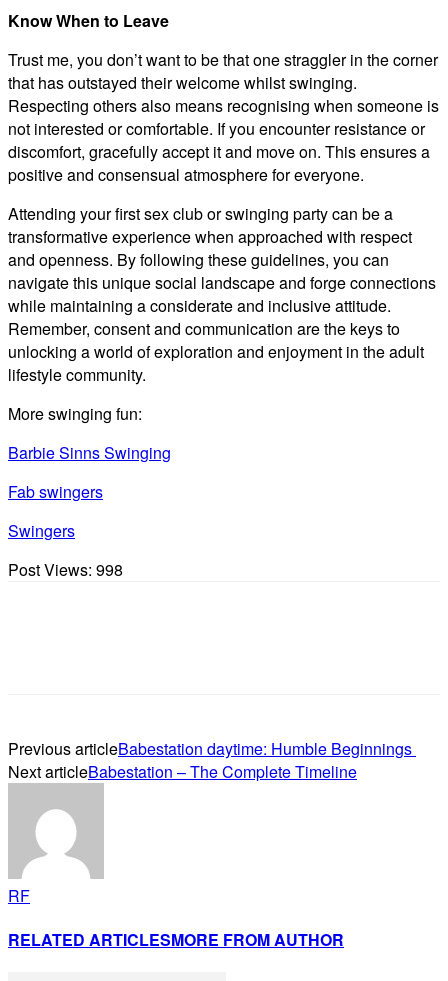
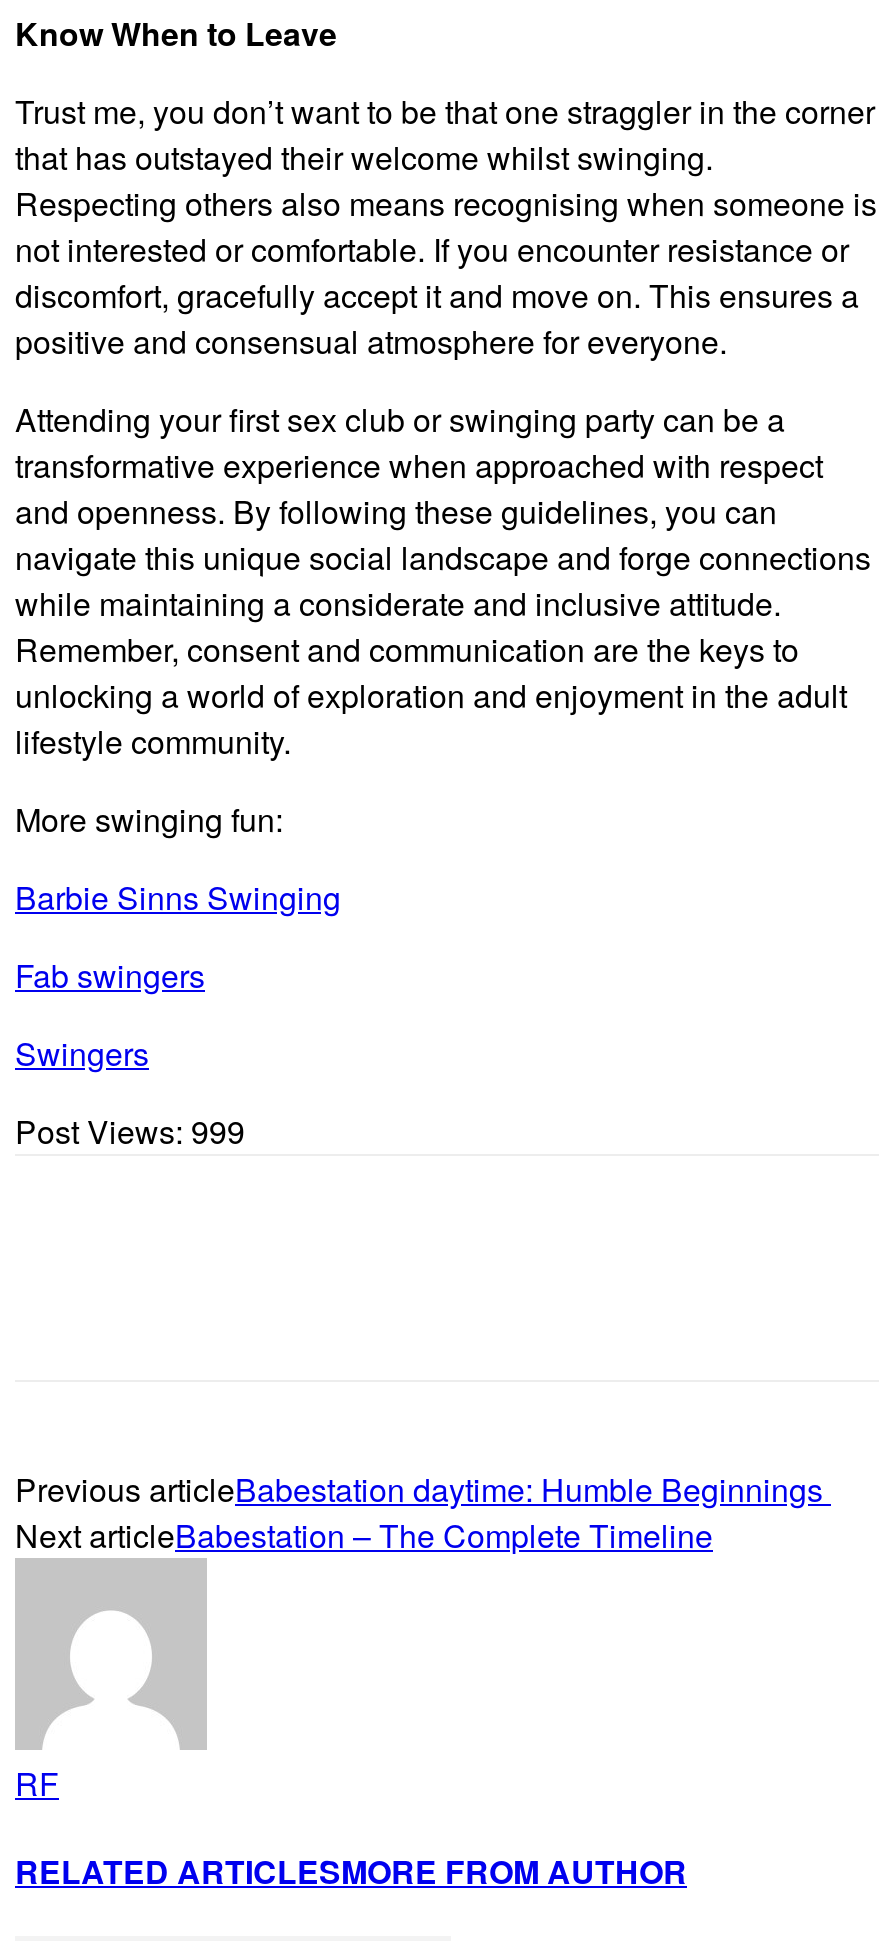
- Post Views: 998
+ Post Views: 999
